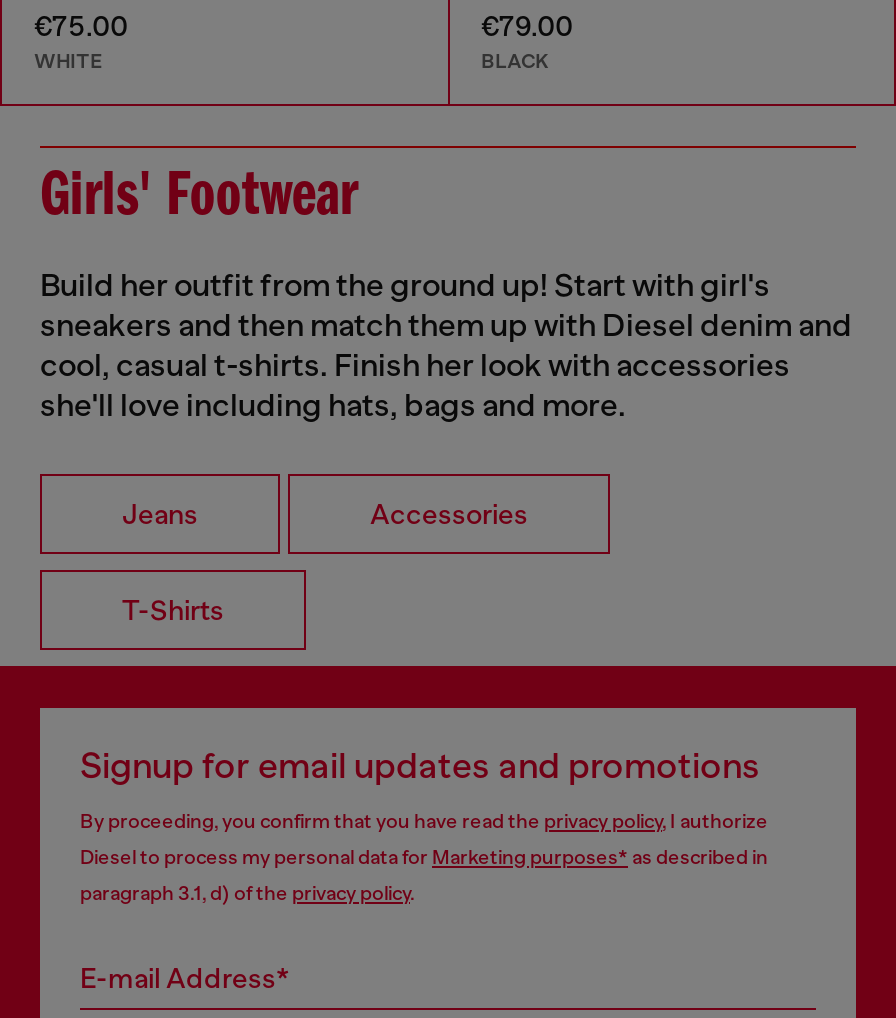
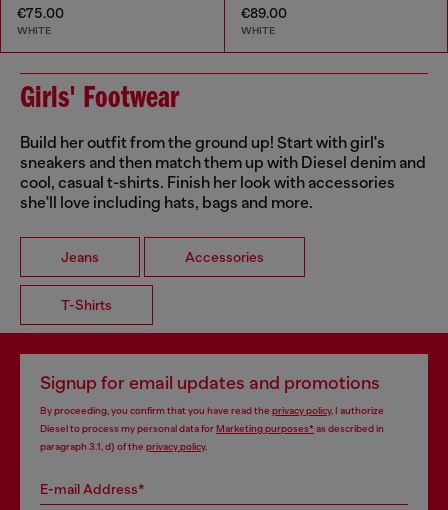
- €79.00
- BLACK
+ €89.00
+ WHITE
